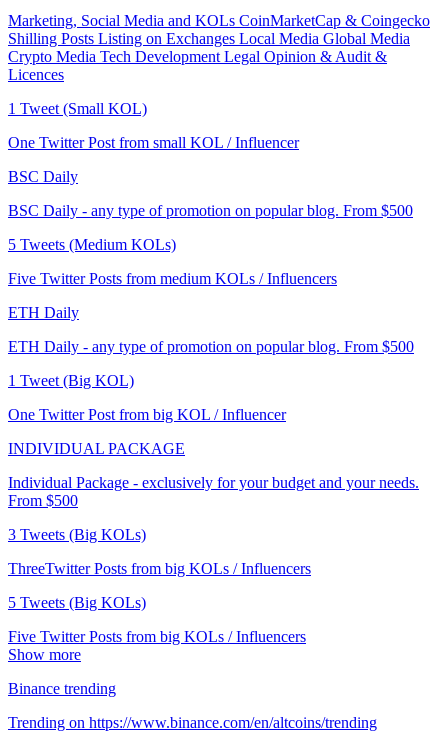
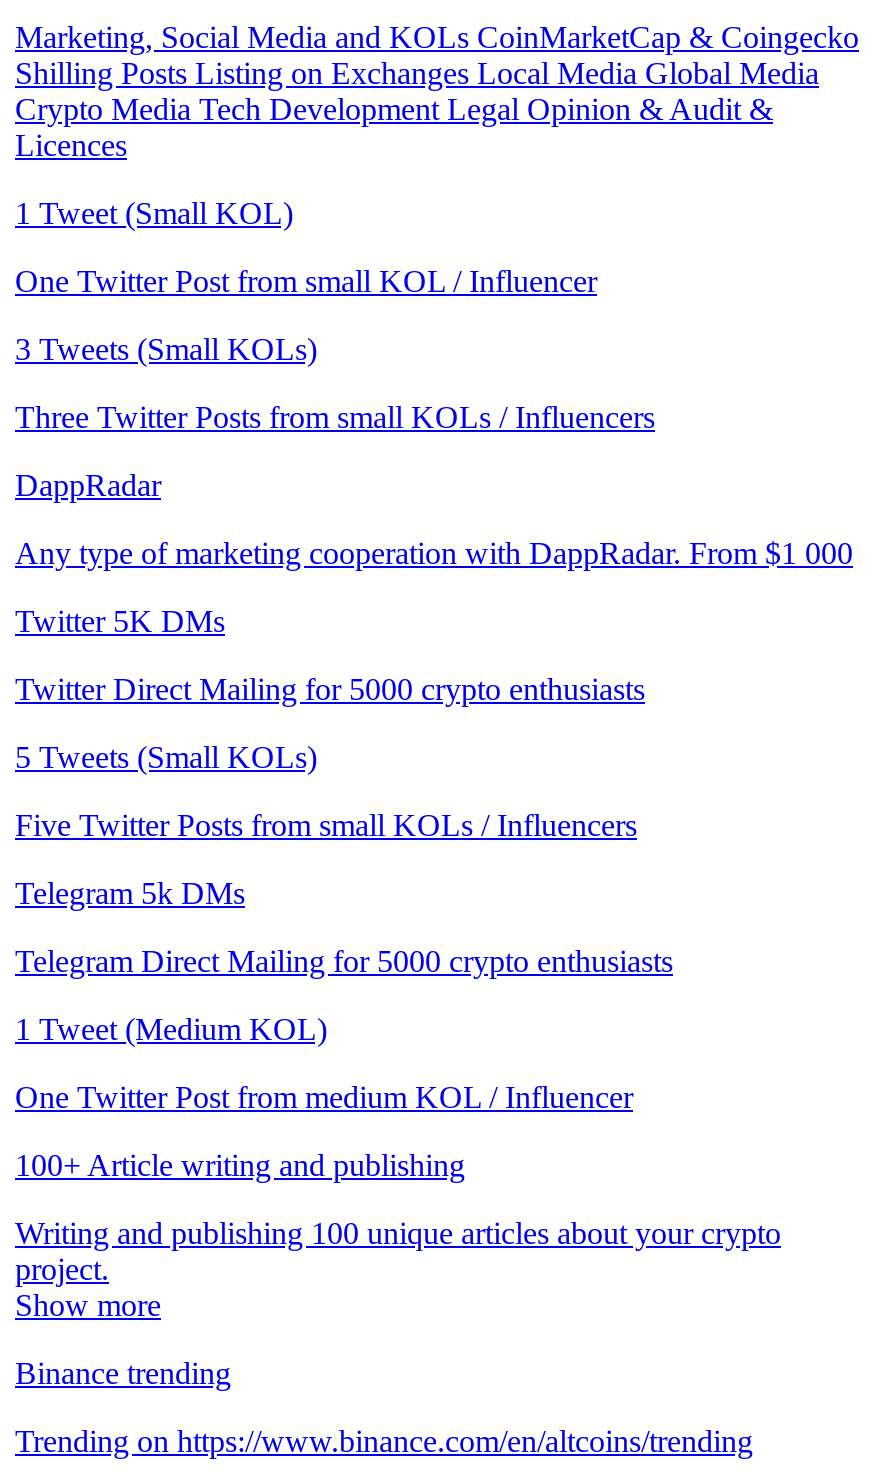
- BSC Daily
+ 3 Tweets (Small KOLs)

- BSC Daily - any type of promotion on popular blog. From $500
+ Three Twitter Posts from small KOLs / Influencers

- 5 Tweets (Medium KOLs)
+ DappRadar

- Five Twitter Posts from medium KOLs / Influencers
+ Any type of marketing cooperation with DappRadar. From $1 000

- ETH Daily
+ Twitter 5K DMs

- ETH Daily - any type of promotion on popular blog. From $500
+ Twitter Direct Mailing for 5000 crypto enthusiasts

- 1 Tweet (Big KOL)
+ 5 Tweets (Small KOLs)

- One Twitter Post from big KOL / Influencer
+ Five Twitter Posts from small KOLs / Influencers

- INDIVIDUAL PACKAGE
+ Telegram 5k DMs

- Individual Package - exclusively for your budget and your needs.
- From $500
+ Telegram Direct Mailing for 5000 crypto enthusiasts

- 3 Tweets (Big KOLs)
+ 1 Tweet (Medium KOL)

- ThreeTwitter Posts from big KOLs / Influencers
+ One Twitter Post from medium KOL / Influencer

- 5 Tweets (Big KOLs)
+ 100+ Article writing and publishing

- Five Twitter Posts from big KOLs / Influencers
+ Writing and publishing 100 unique articles about your crypto
+ project.
